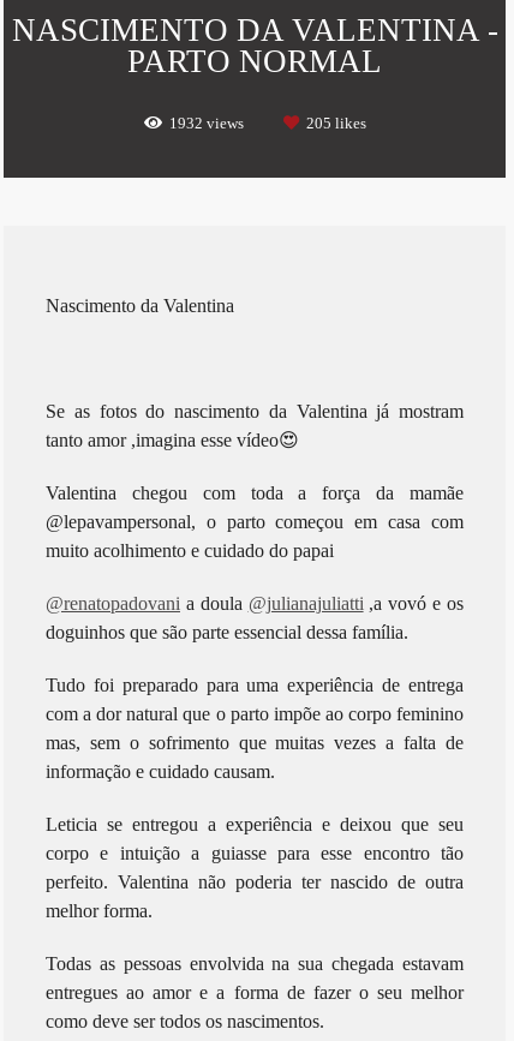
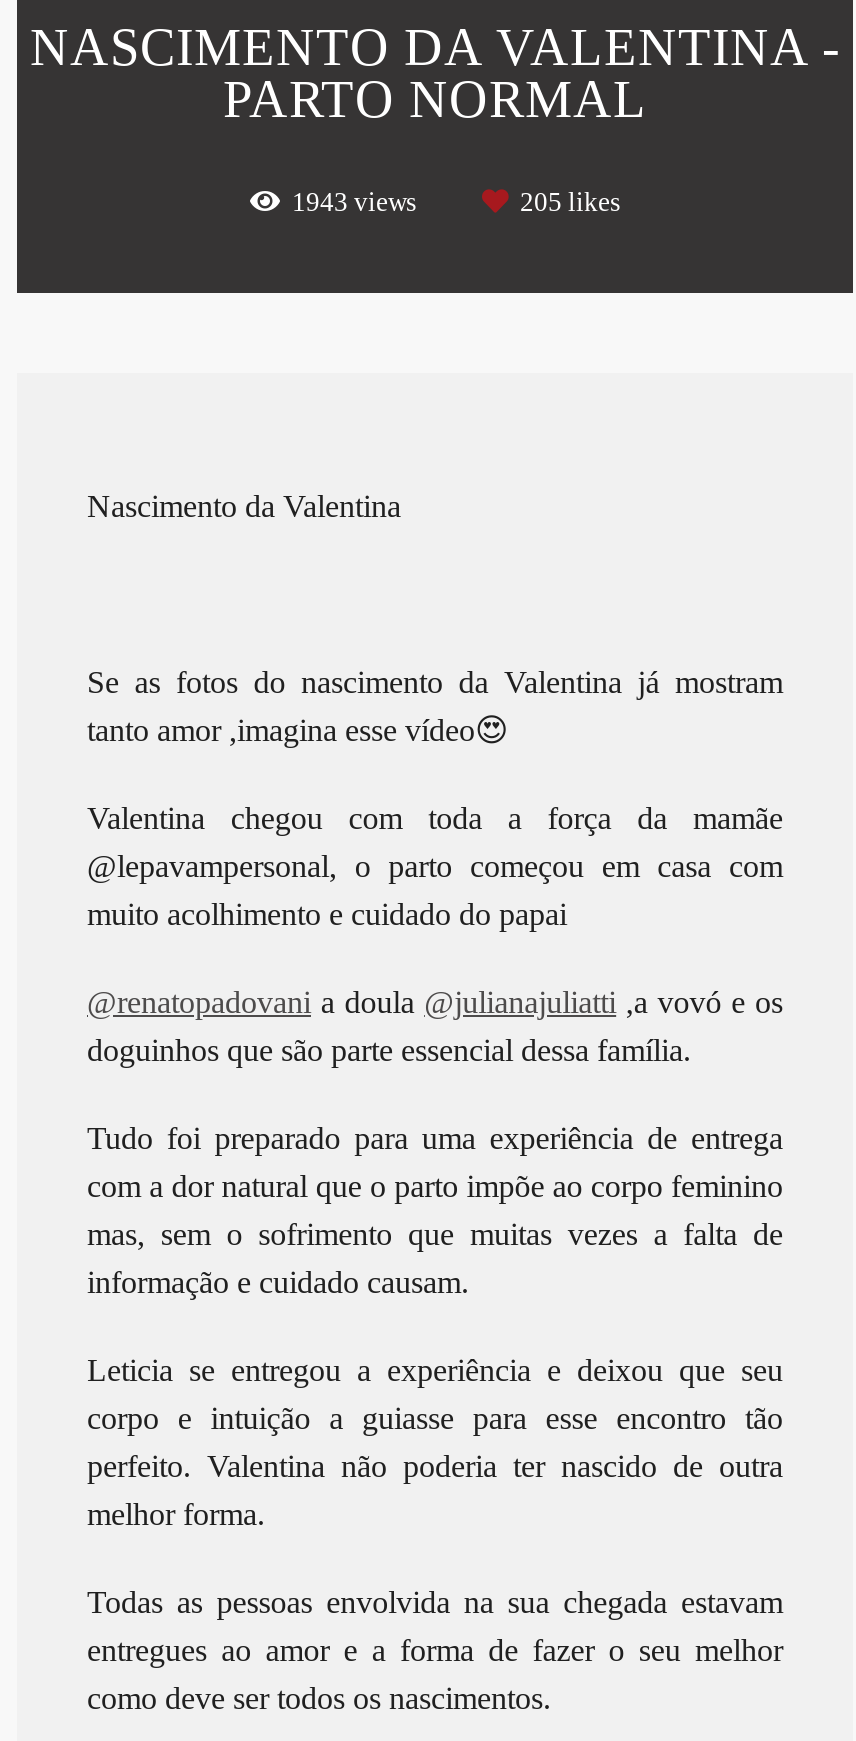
- 1932 views
+ 1943 views
